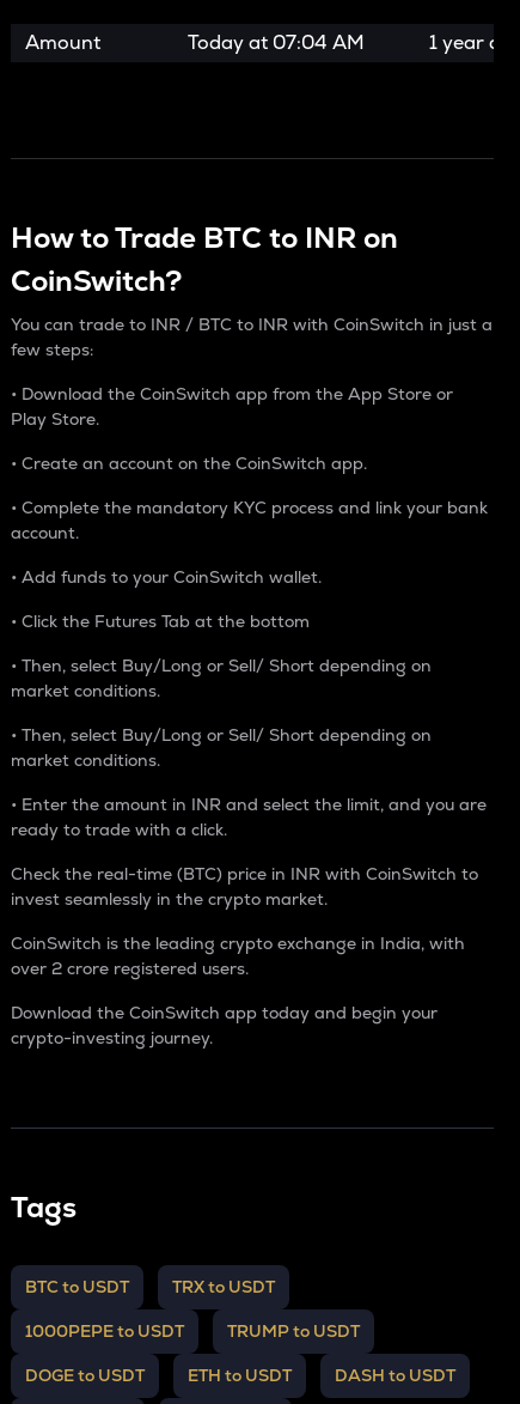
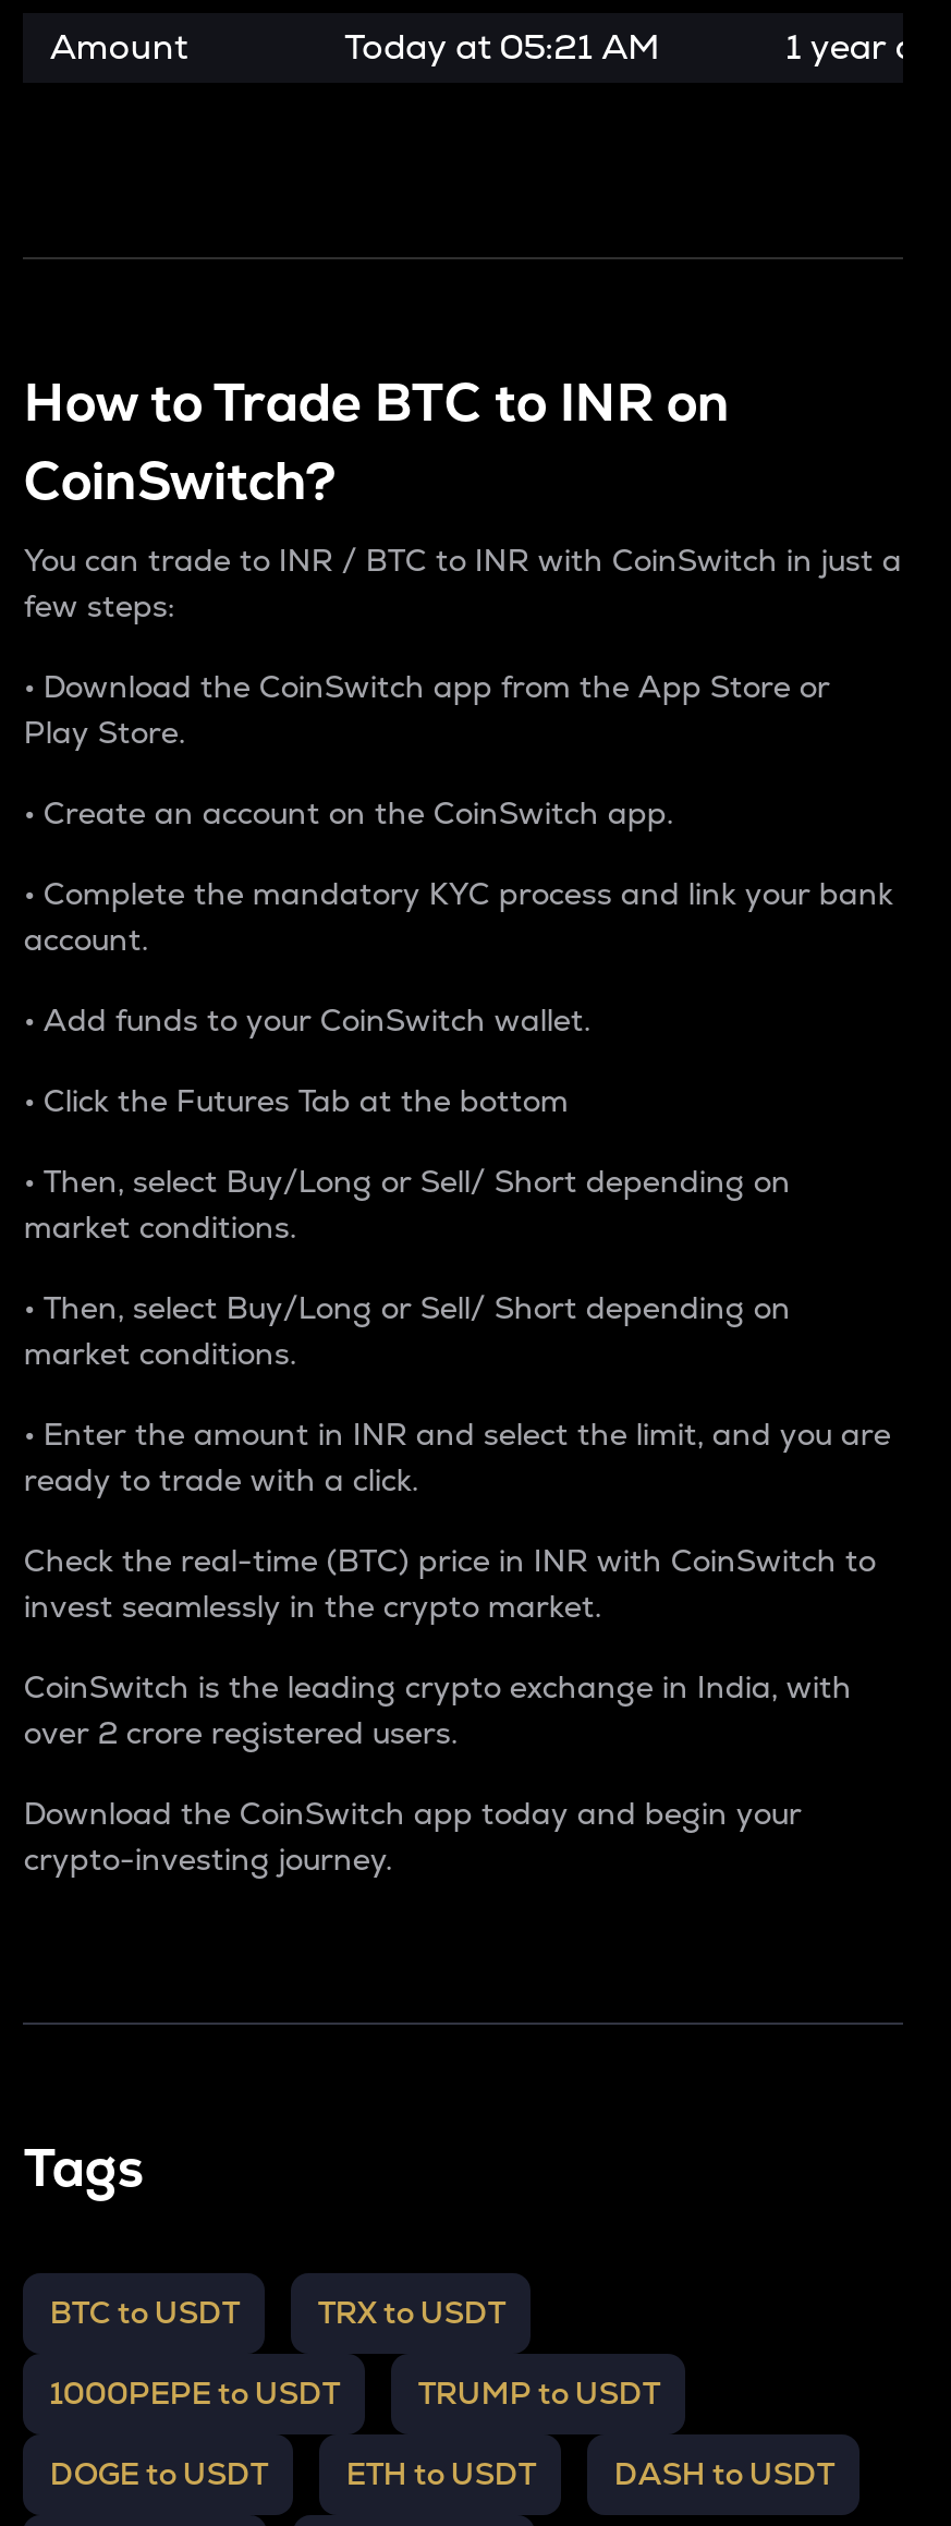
- Today at 07:04 AM
+ Today at 05:21 AM
